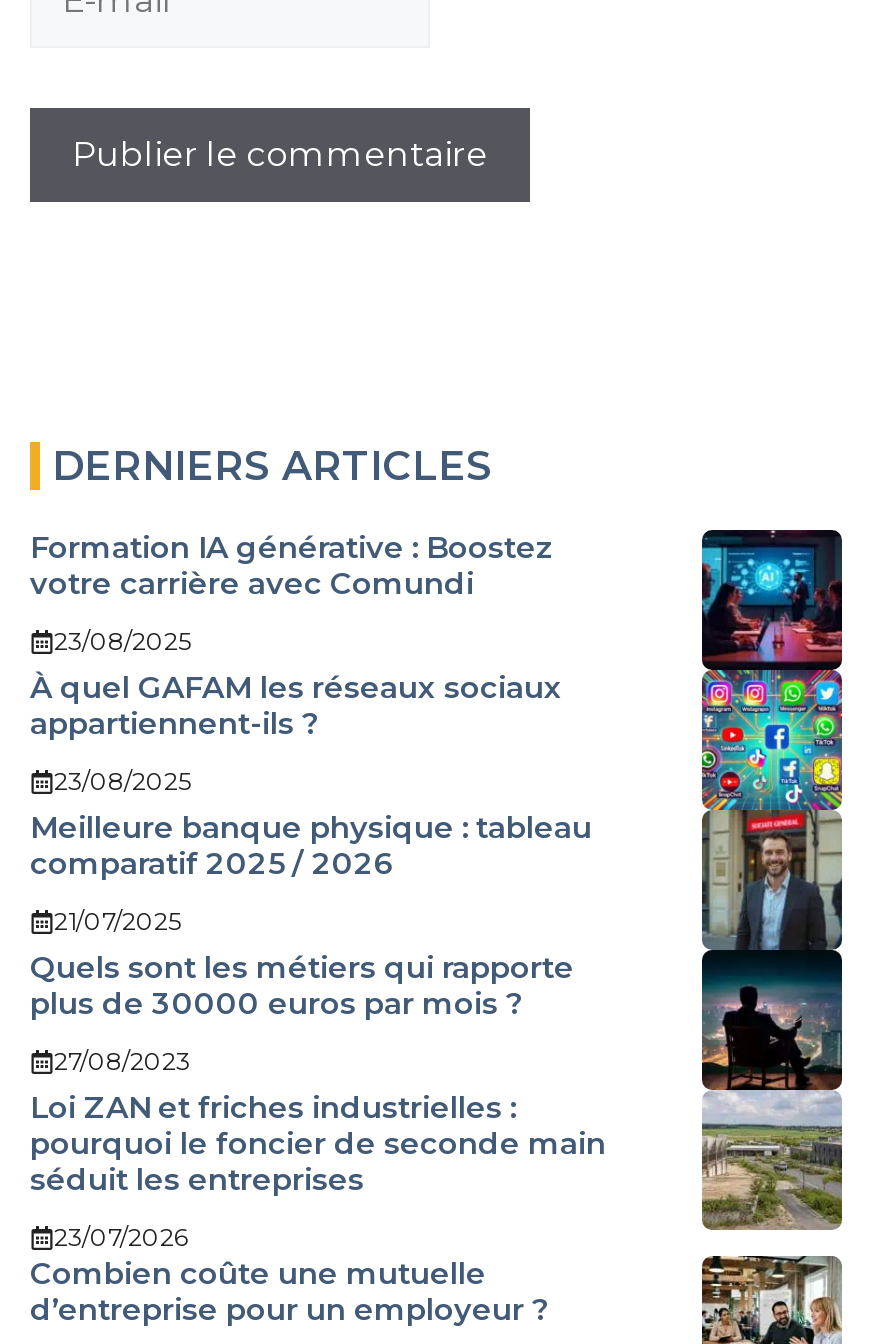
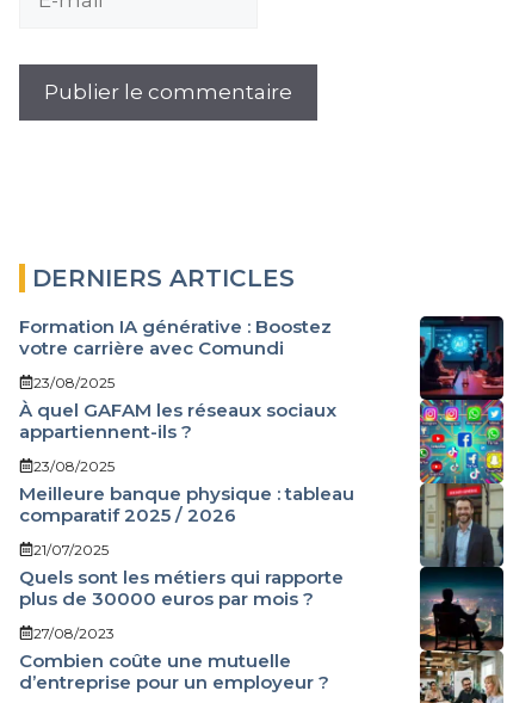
- Loi ZAN et friches industrielles :
- pourquoi le foncier de seconde main
- séduit les entreprises
- 23/07/2026

- [image]
